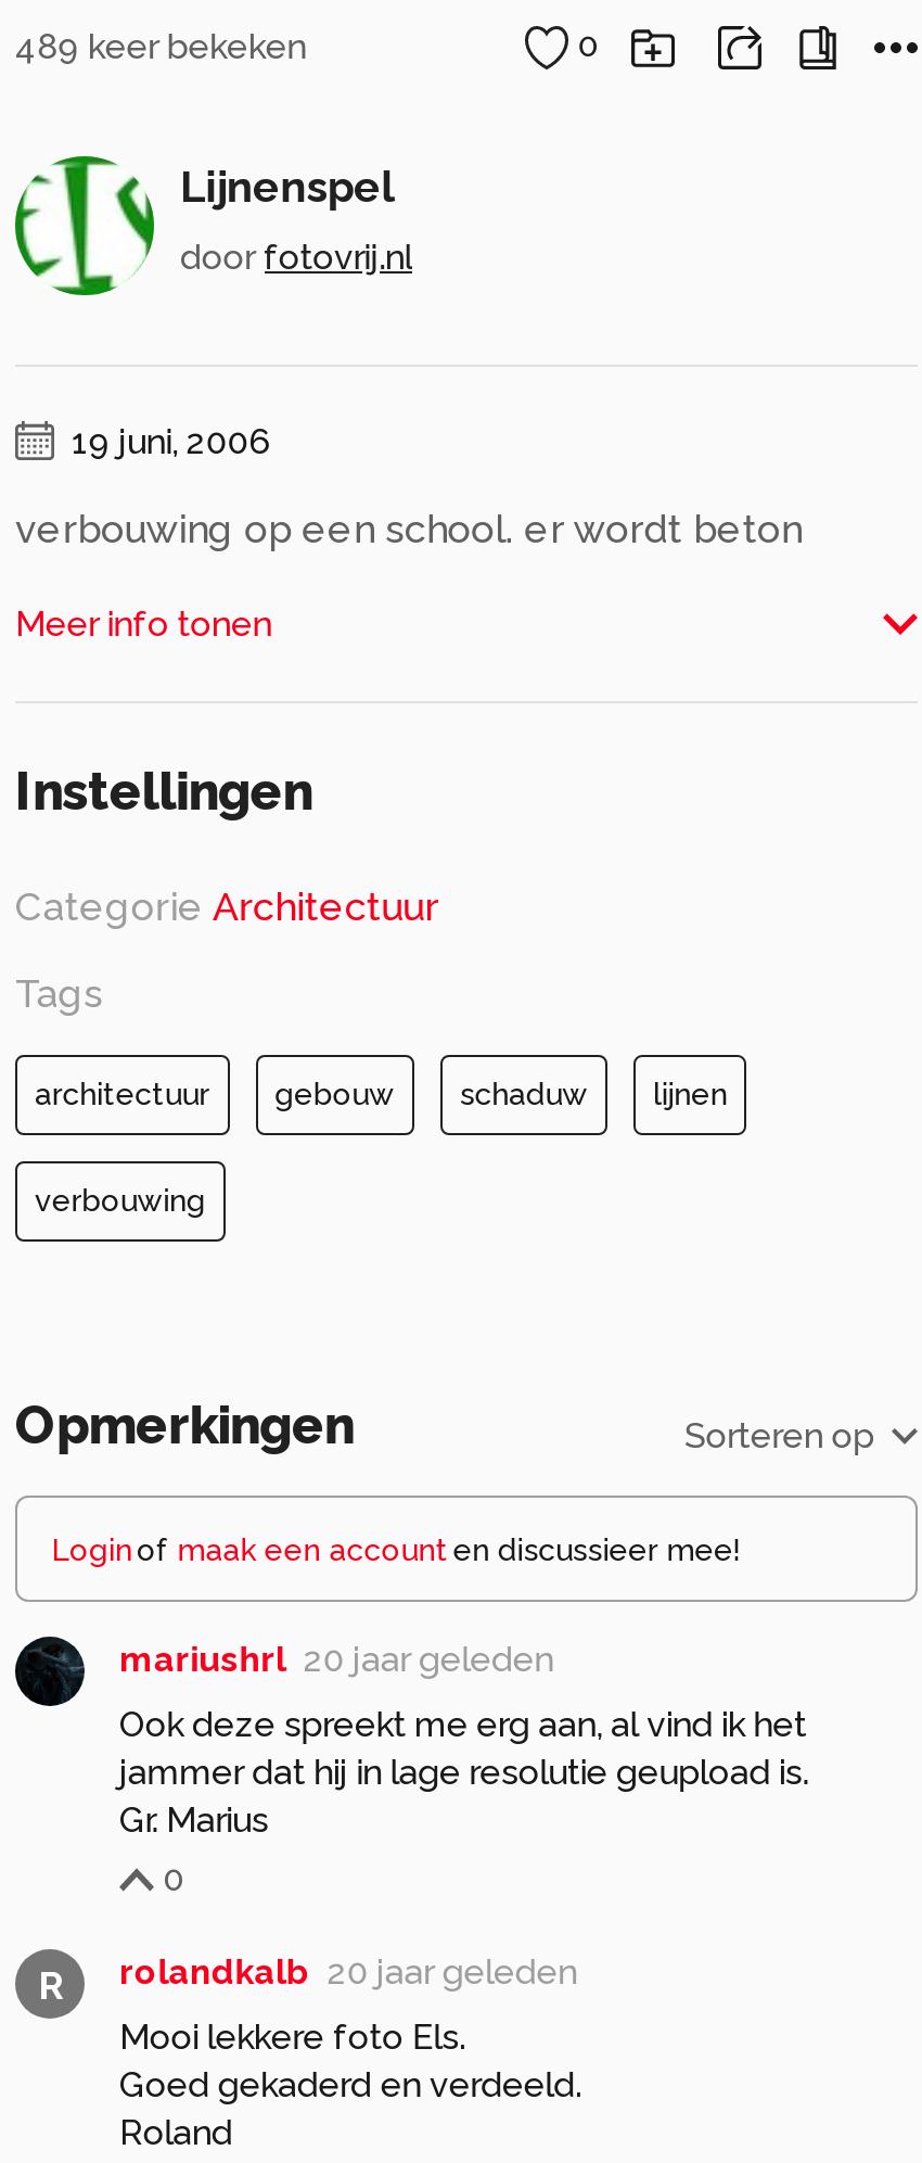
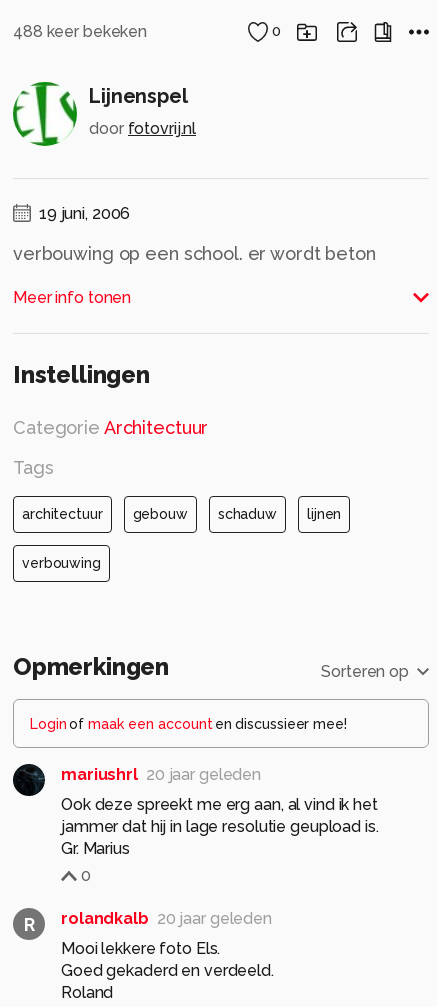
- 489 keer bekeken
+ 488 keer bekeken
